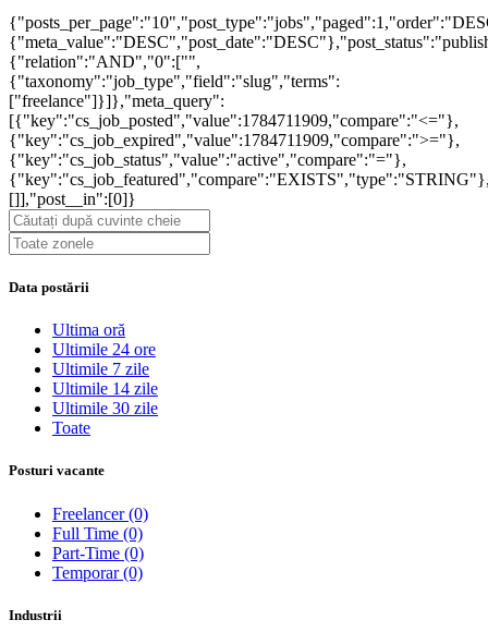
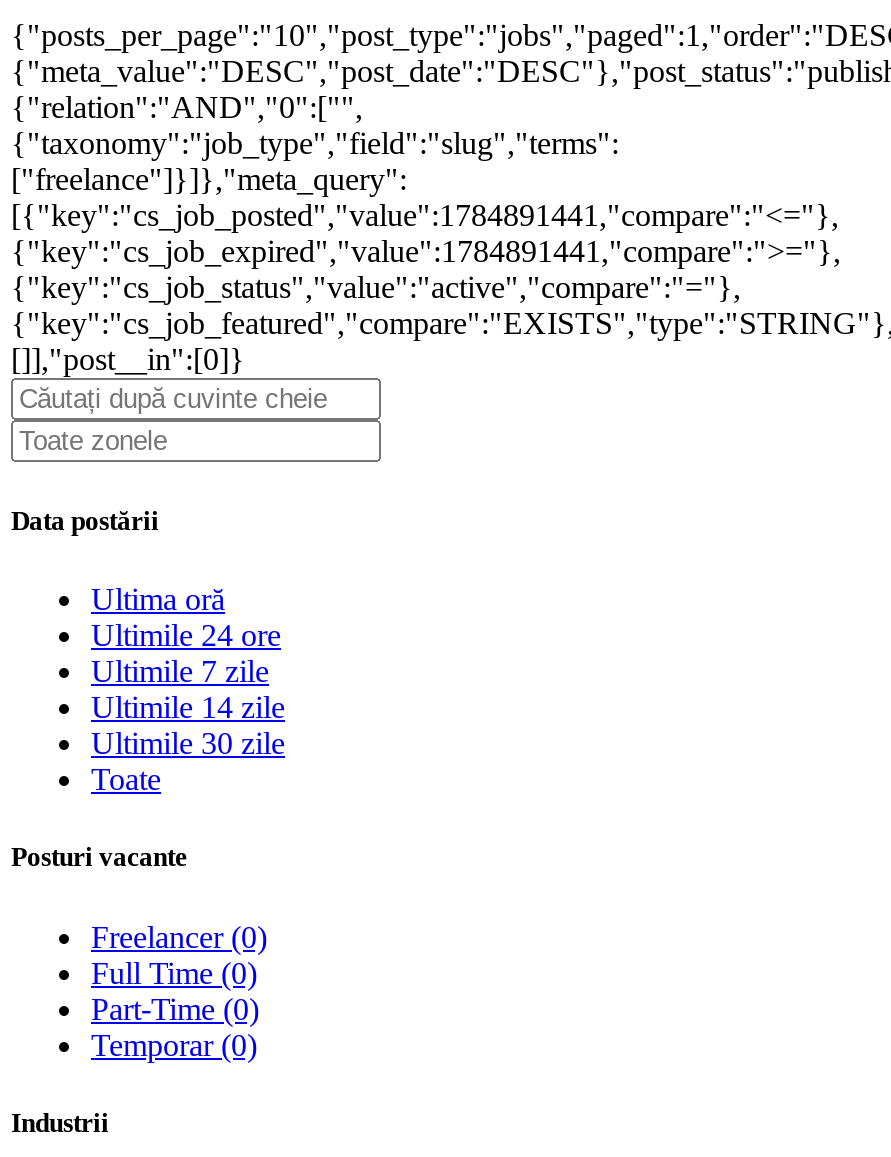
- [{"key":"cs_job_posted","value":1784711909,"compare":"<="},
- {"key":"cs_job_expired","value":1784711909,"compare":">="},
+ [{"key":"cs_job_posted","value":1784891441,"compare":"<="},
+ {"key":"cs_job_expired","value":1784891441,"compare":">="},
